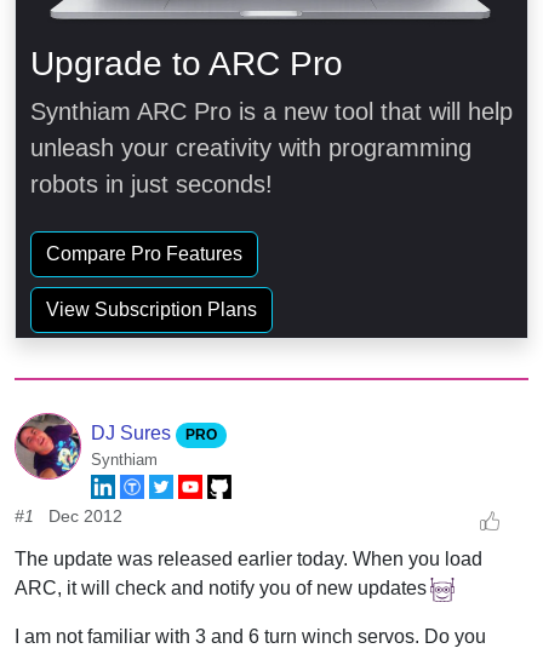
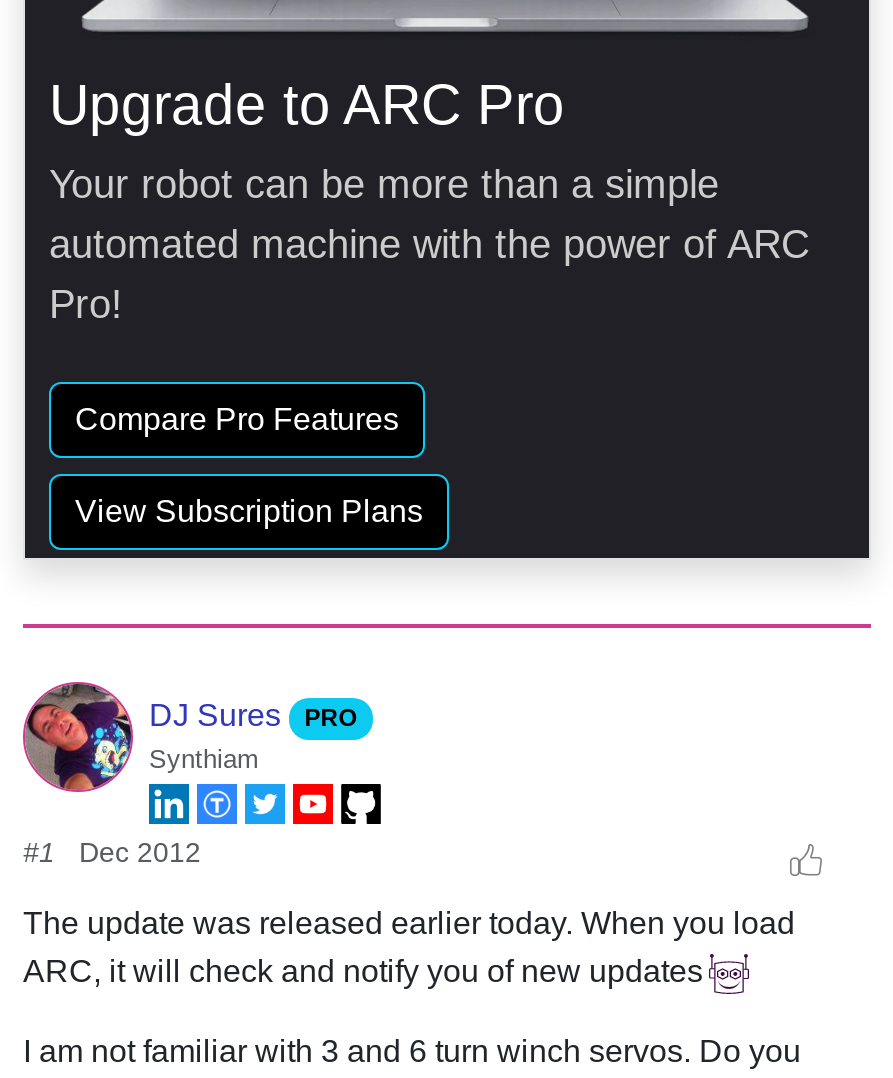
- Synthiam ARC Pro is a new tool that will help
- unleash your creativity with programming
- robots in just seconds!
+ Your robot can be more than a simple
+ automated machine with the power of ARC
+ Pro!
